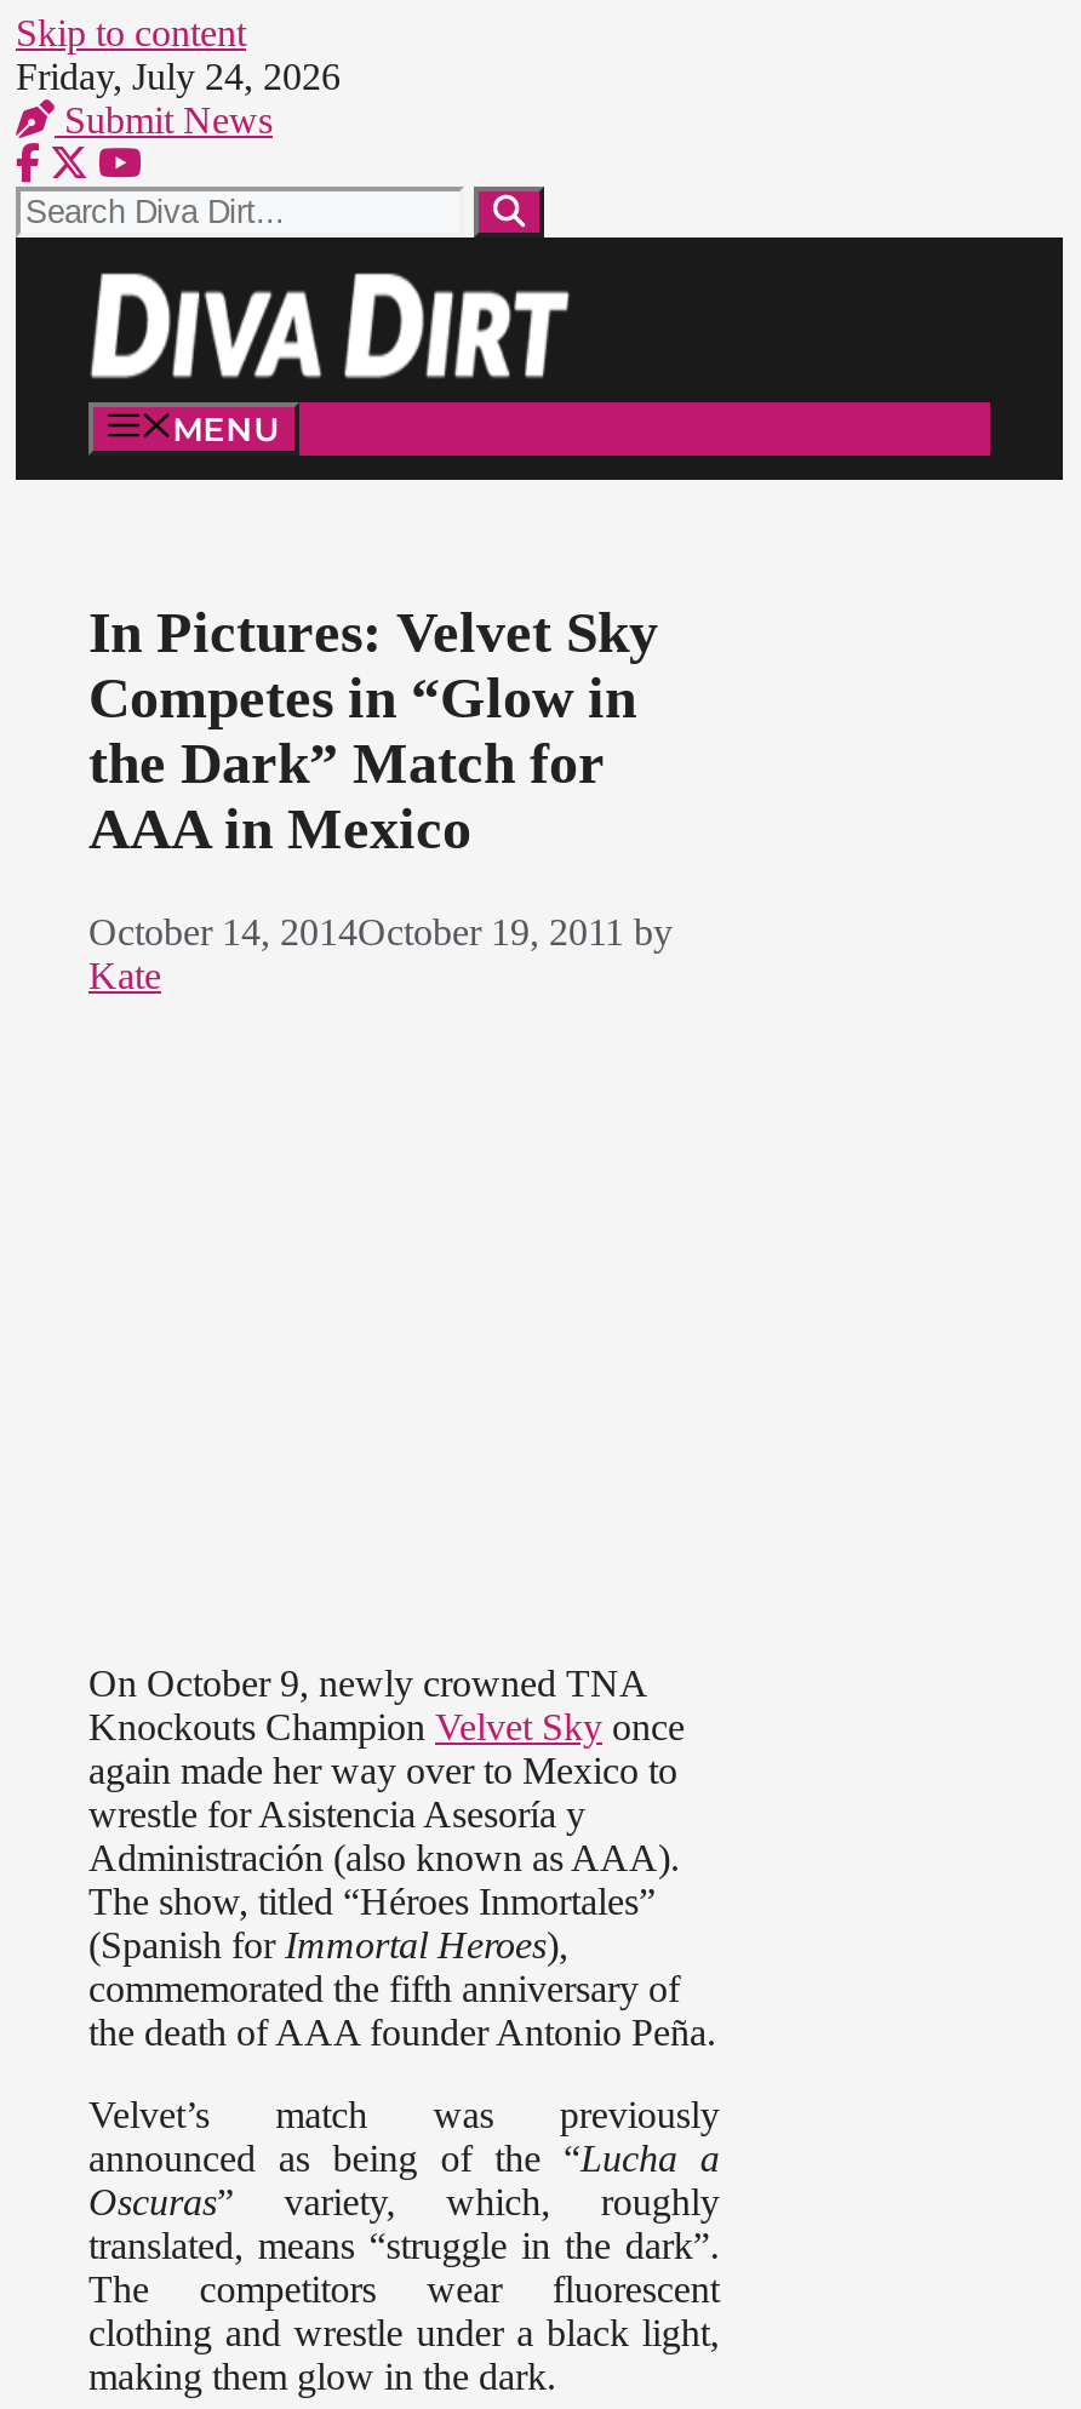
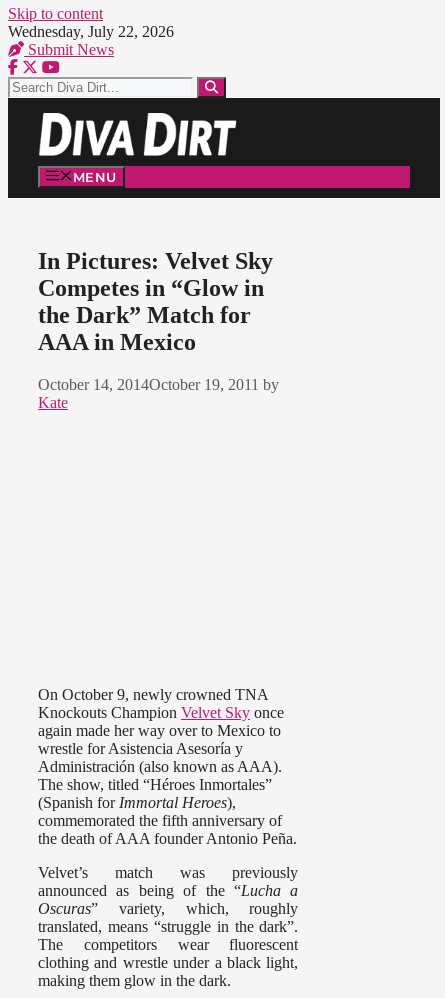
- Friday, July 24, 2026
+ Wednesday, July 22, 2026
